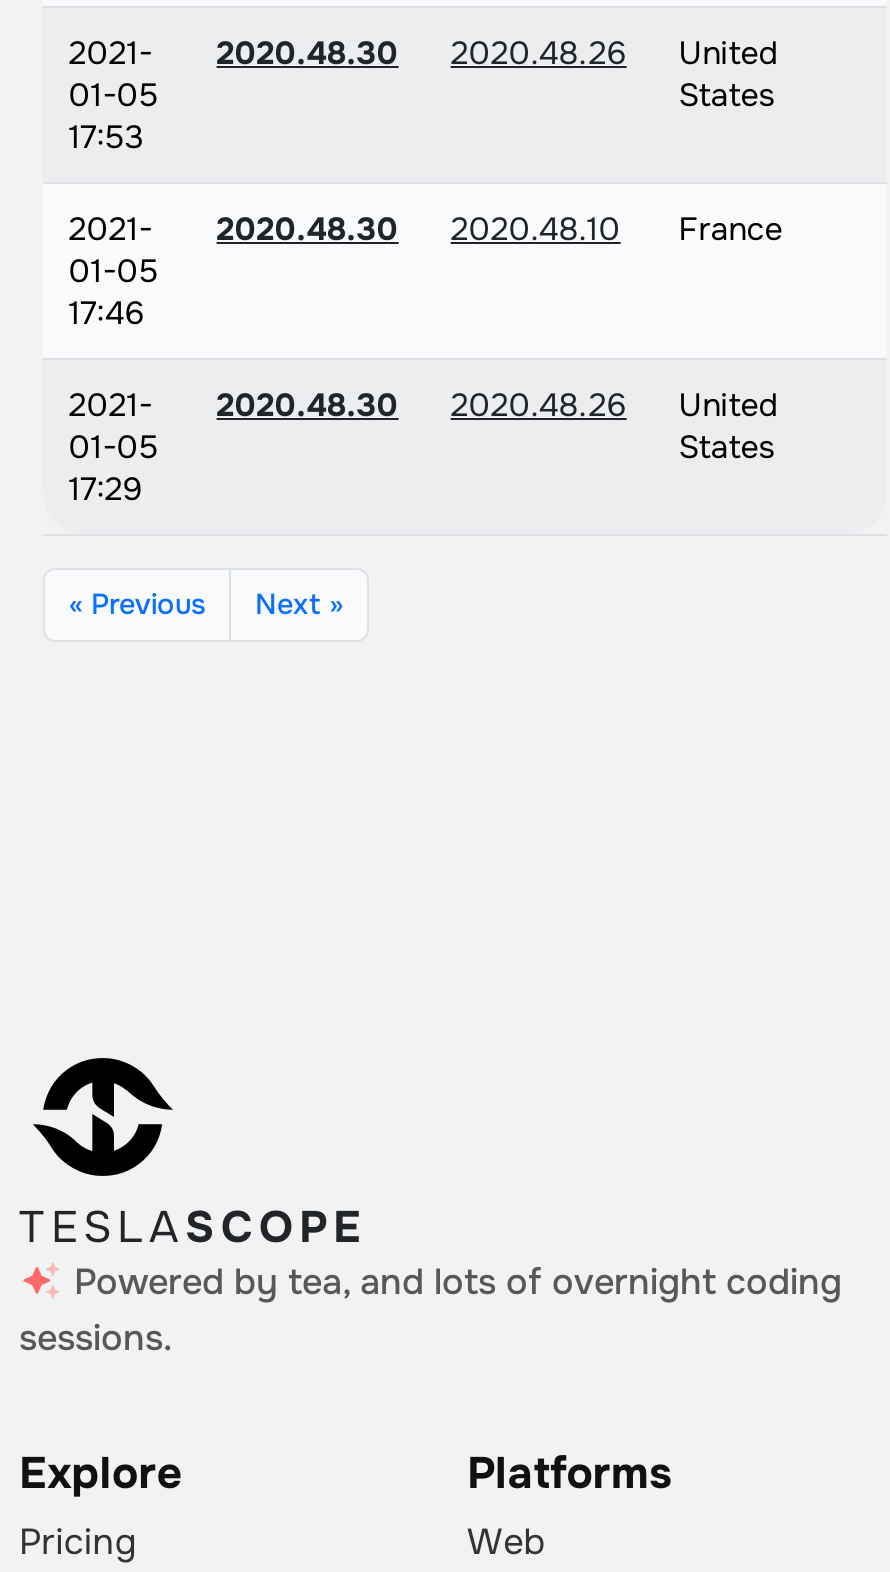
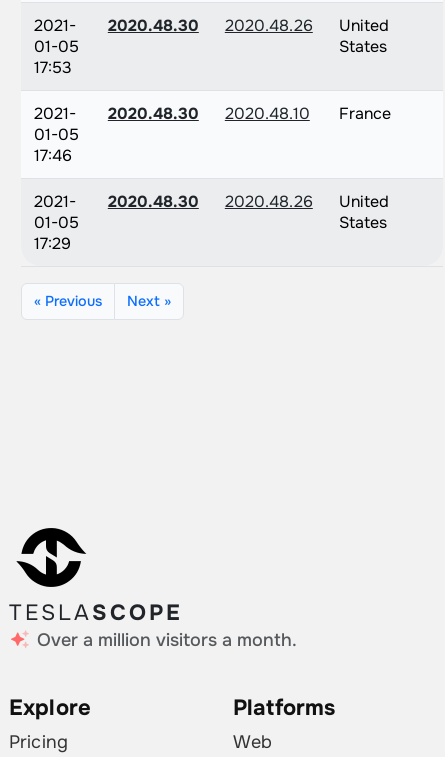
- Powered by tea, and lots of overnight coding
- sessions.
+ Over a million visitors a month.
